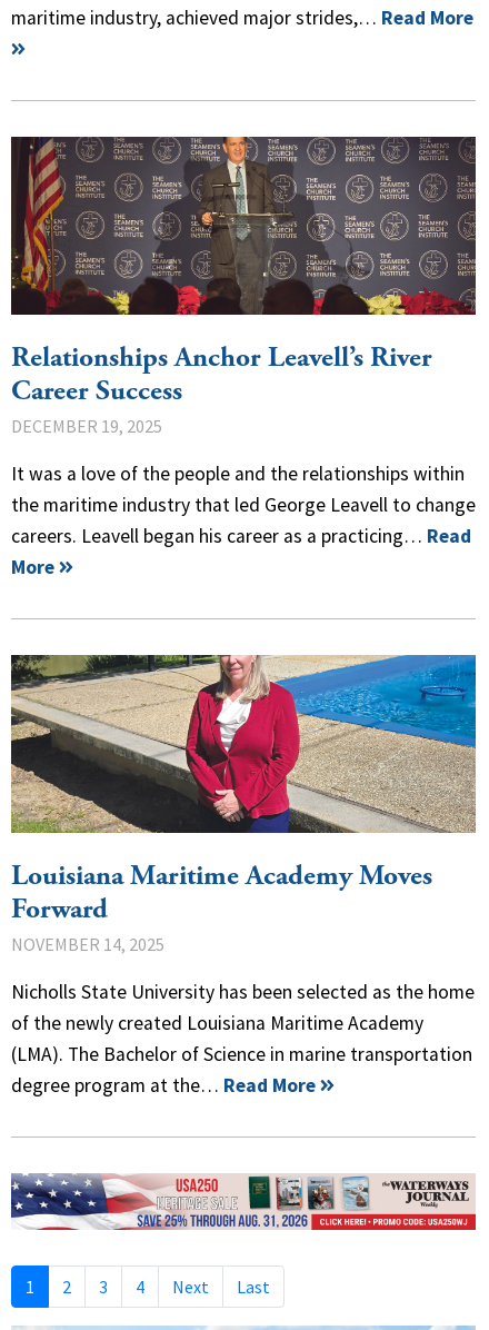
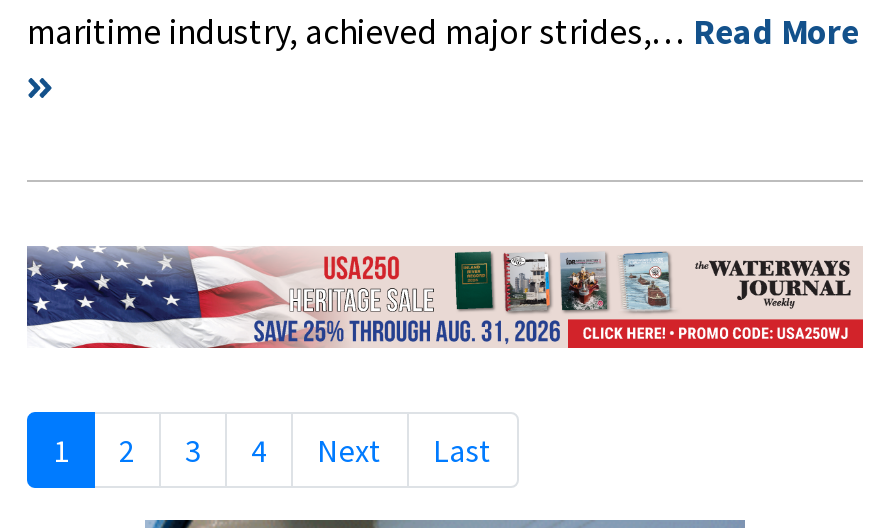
- [image]
- Relationships Anchor Leavell’s River
- Career Success
- DECEMBER 19, 2025
- It was a love of the people and the relationships within
- the maritime industry that led George Leavell to change
- careers. Leavell began his career as a practicing… Read
- More

- [image]
- Louisiana Maritime Academy Moves
- Forward
- NOVEMBER 14, 2025
- Nicholls State University has been selected as the home
- of the newly created Louisiana Maritime Academy
- (LMA). The Bachelor of Science in marine transportation
- degree program at the… Read More
